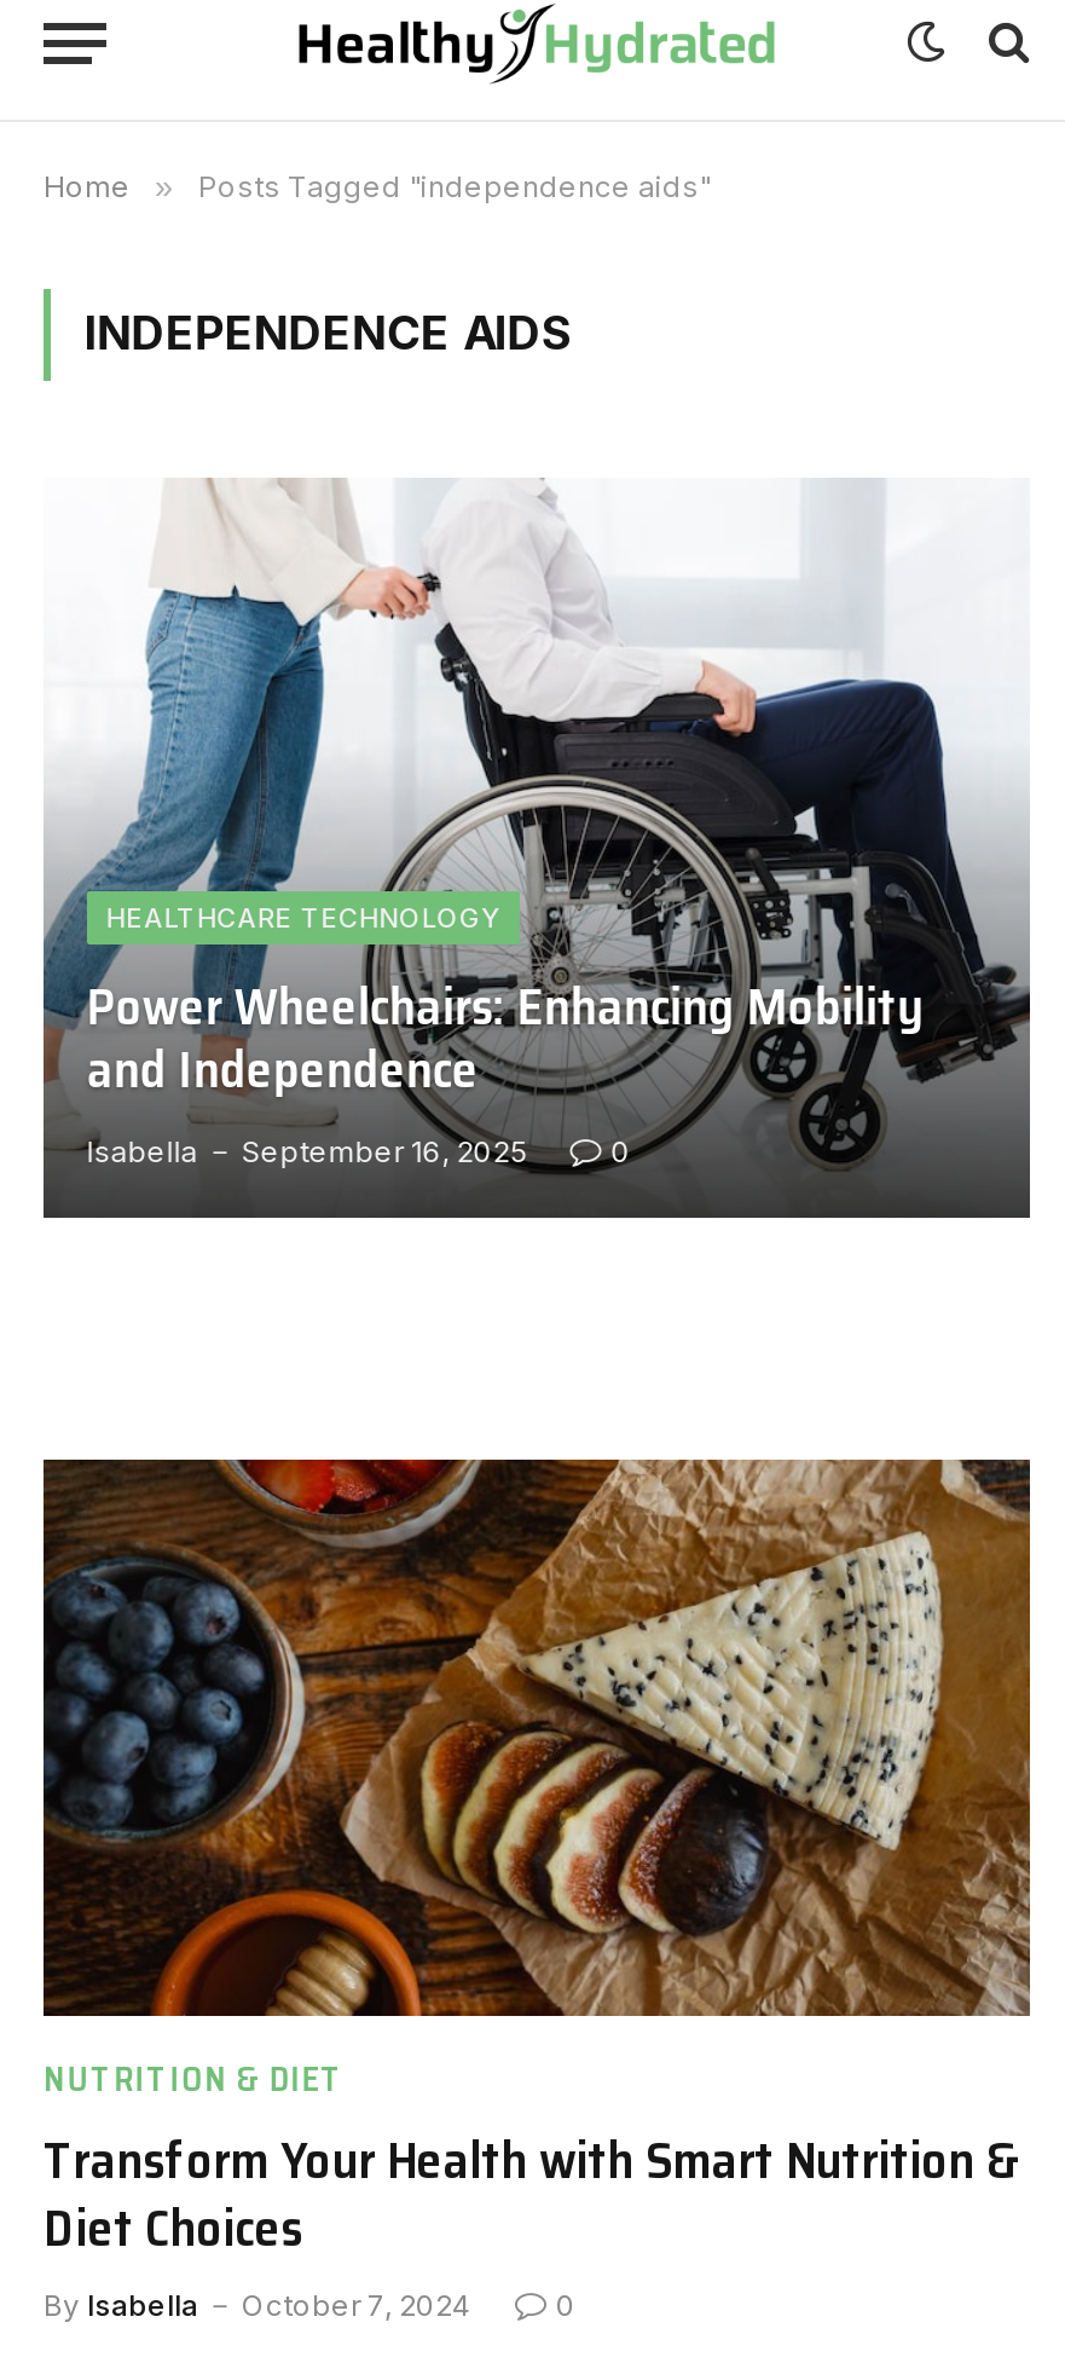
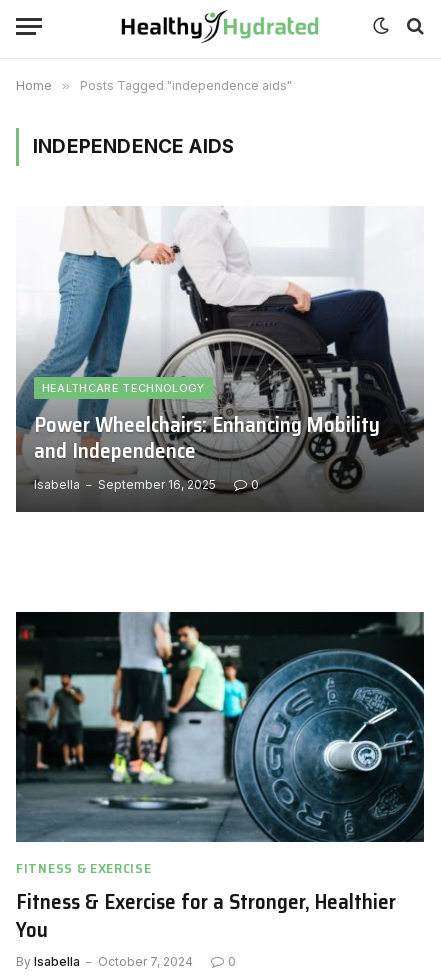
- [image]
- NUTRITION & DIET
- Transform Your Health with Smart Nutrition &
- Diet Choices
+ [image]
+ FITNESS & EXERCISE
+ Fitness & Exercise for a Stronger, Healthier
+ You
